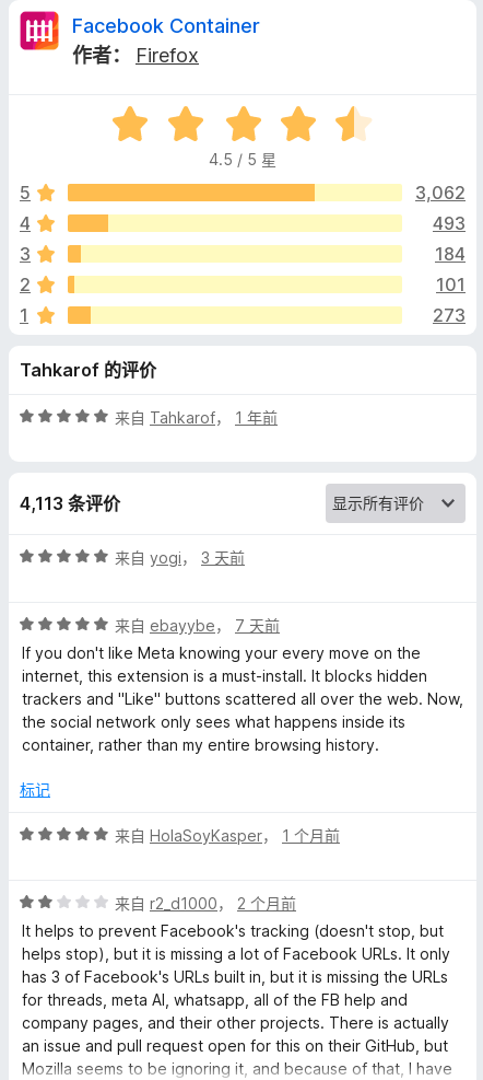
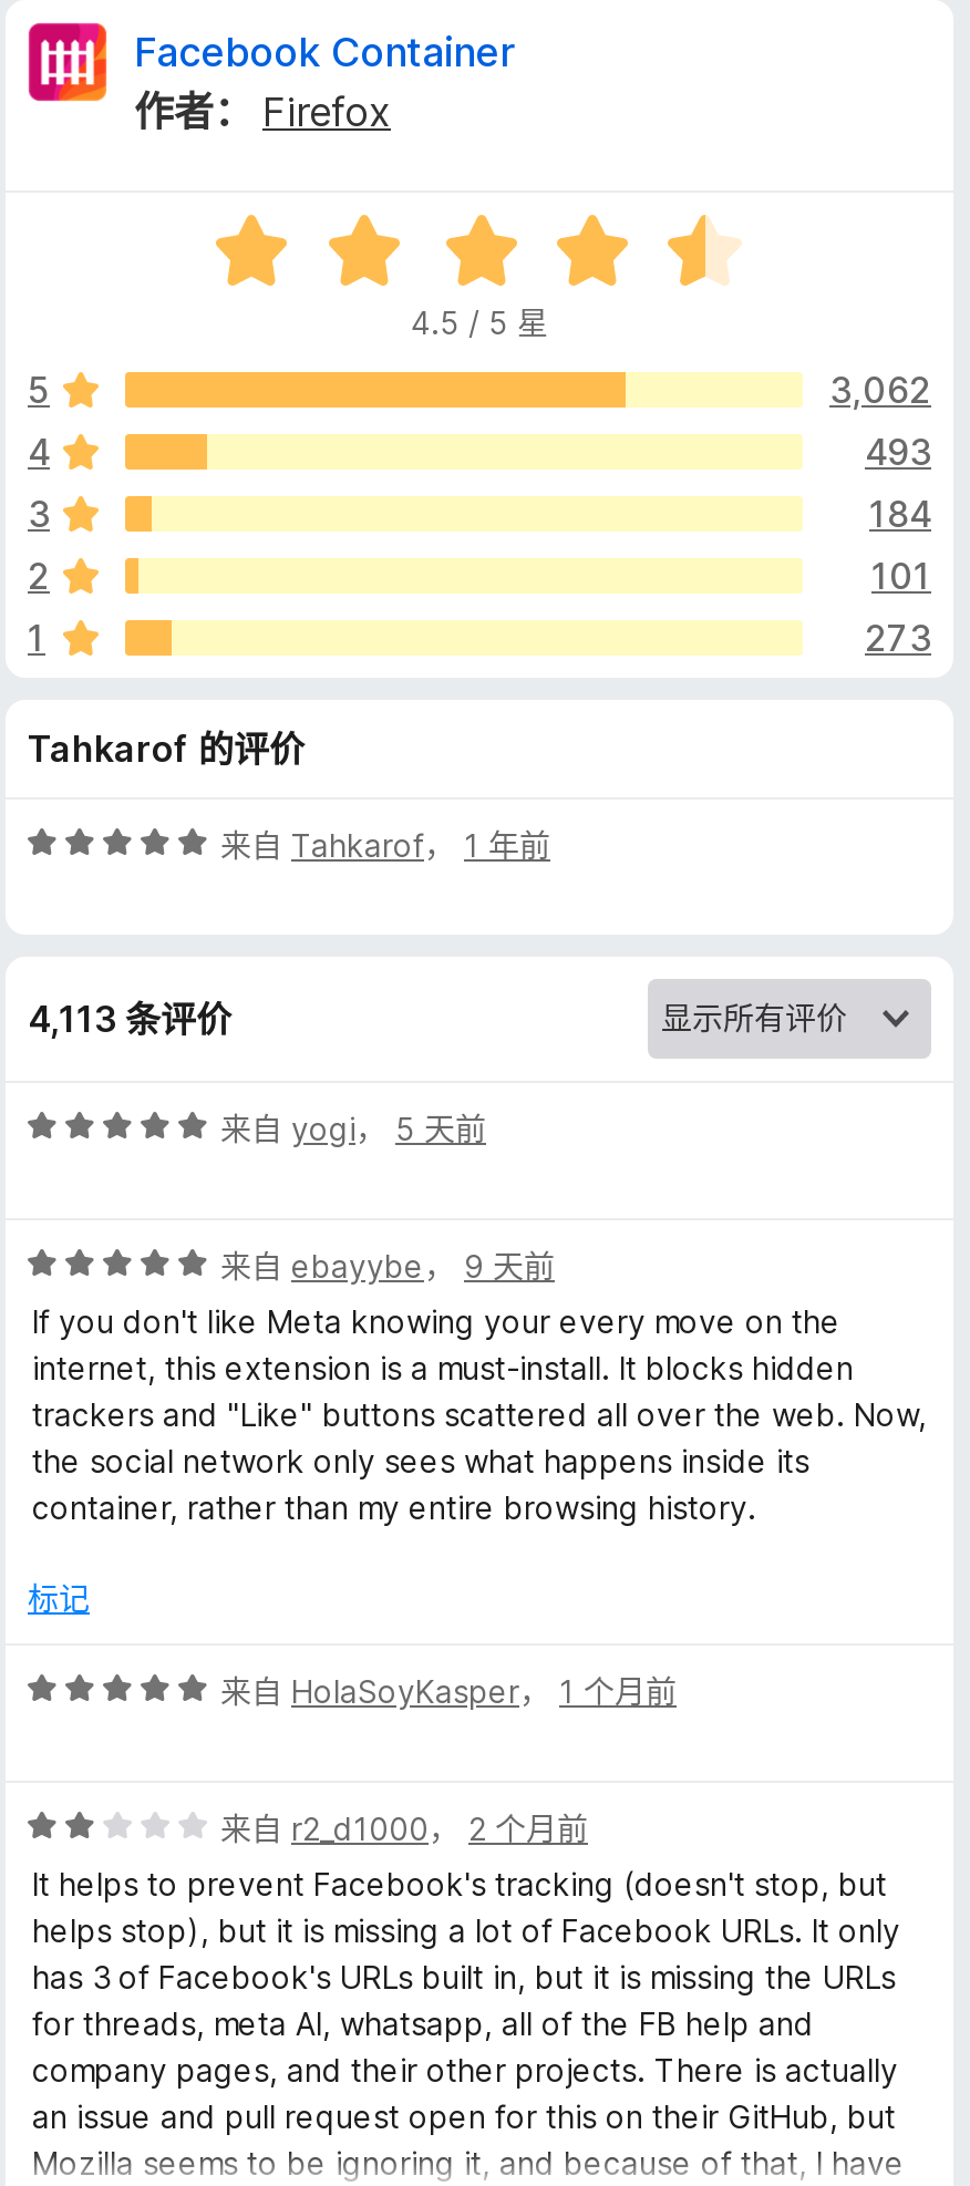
- 来自yogi，3 天前
+ 来自yogi，5 天前

- 来自ebayybe，7 天前
+ 来自ebayybe，9 天前
